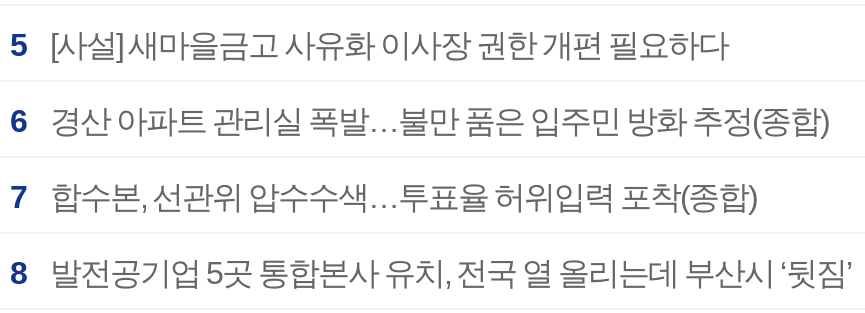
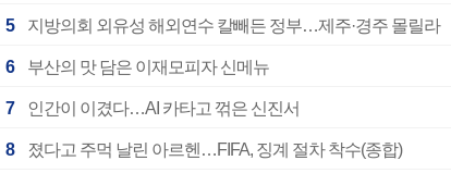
- [사설] 새마을금고 사유화 이사장 권한 개편 필요하다
+ 지방의회 외유성 해외연수 칼빼든 정부…제주·경주 몰릴라

- 경산 아파트 관리실 폭발…불만 품은 입주민 방화 추정(종합)
+ 부산의 맛 담은 이재모피자 신메뉴

- 합수본, 선관위 압수수색…투표율 허위입력 포착(종합)
+ 인간이 이겼다…AI 카타고 꺾은 신진서

- 발전공기업 5곳 통합본사 유치, 전국 열 올리는데 부산시 ‘뒷짐’
+ 졌다고 주먹 날린 아르헨…FIFA, 징계 절차 착수(종합)
